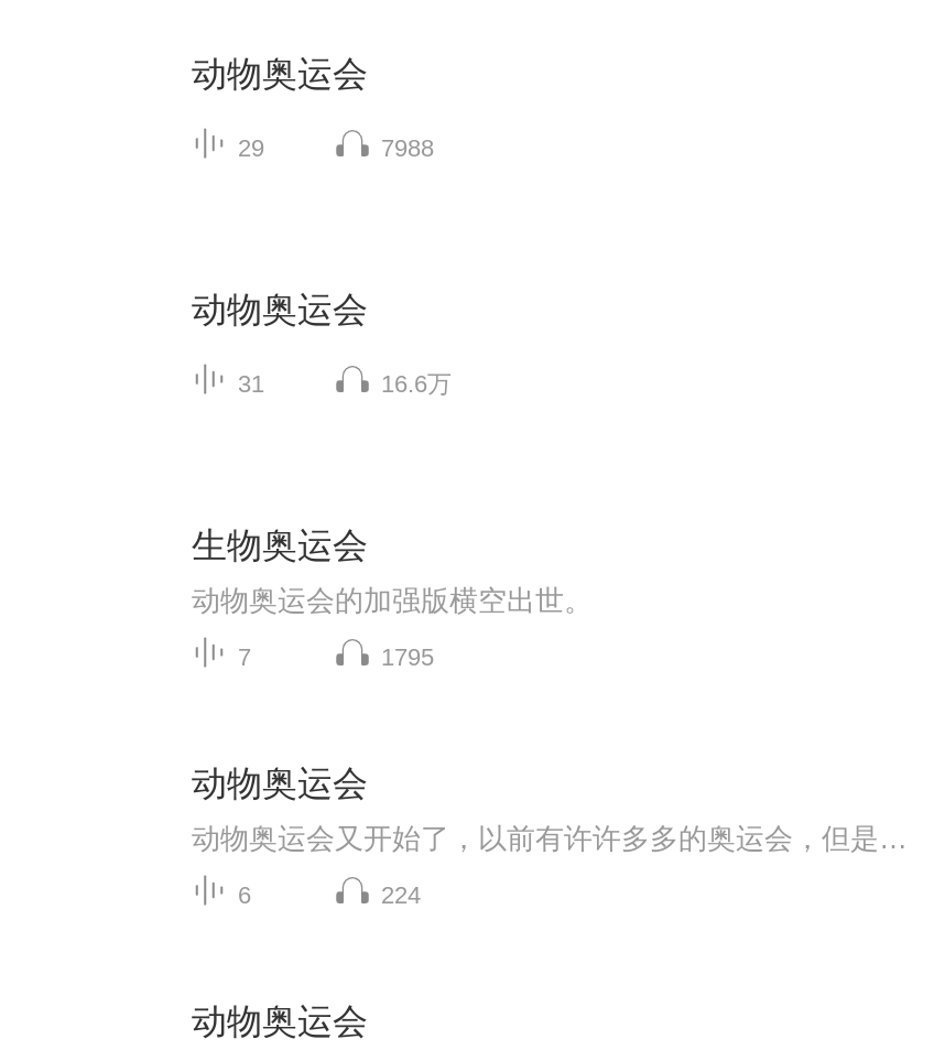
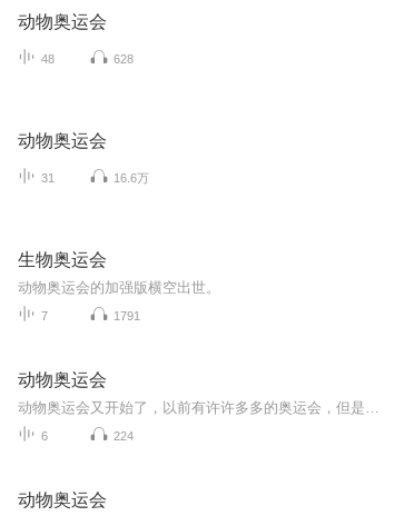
- 29
+ 48

- 7988
+ 628

- 1795
+ 1791
